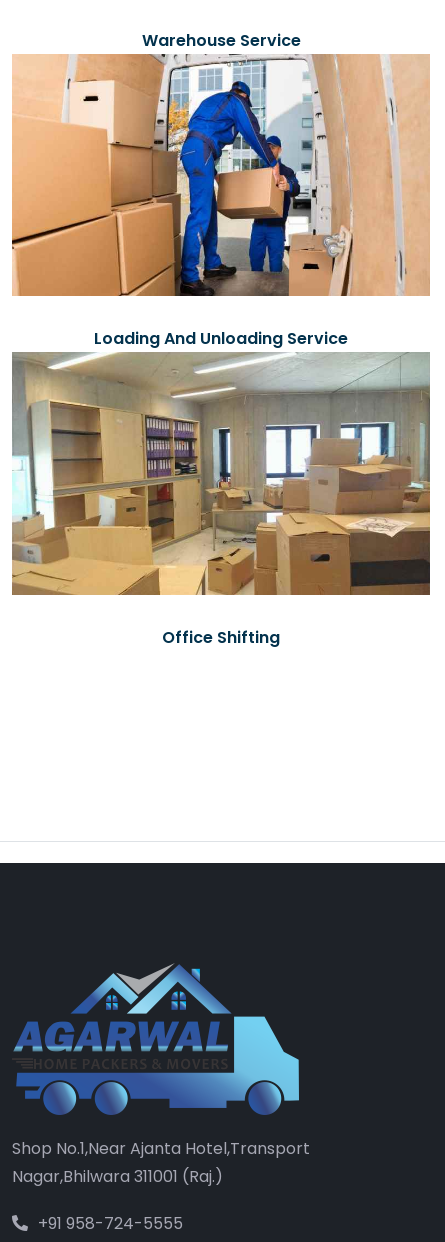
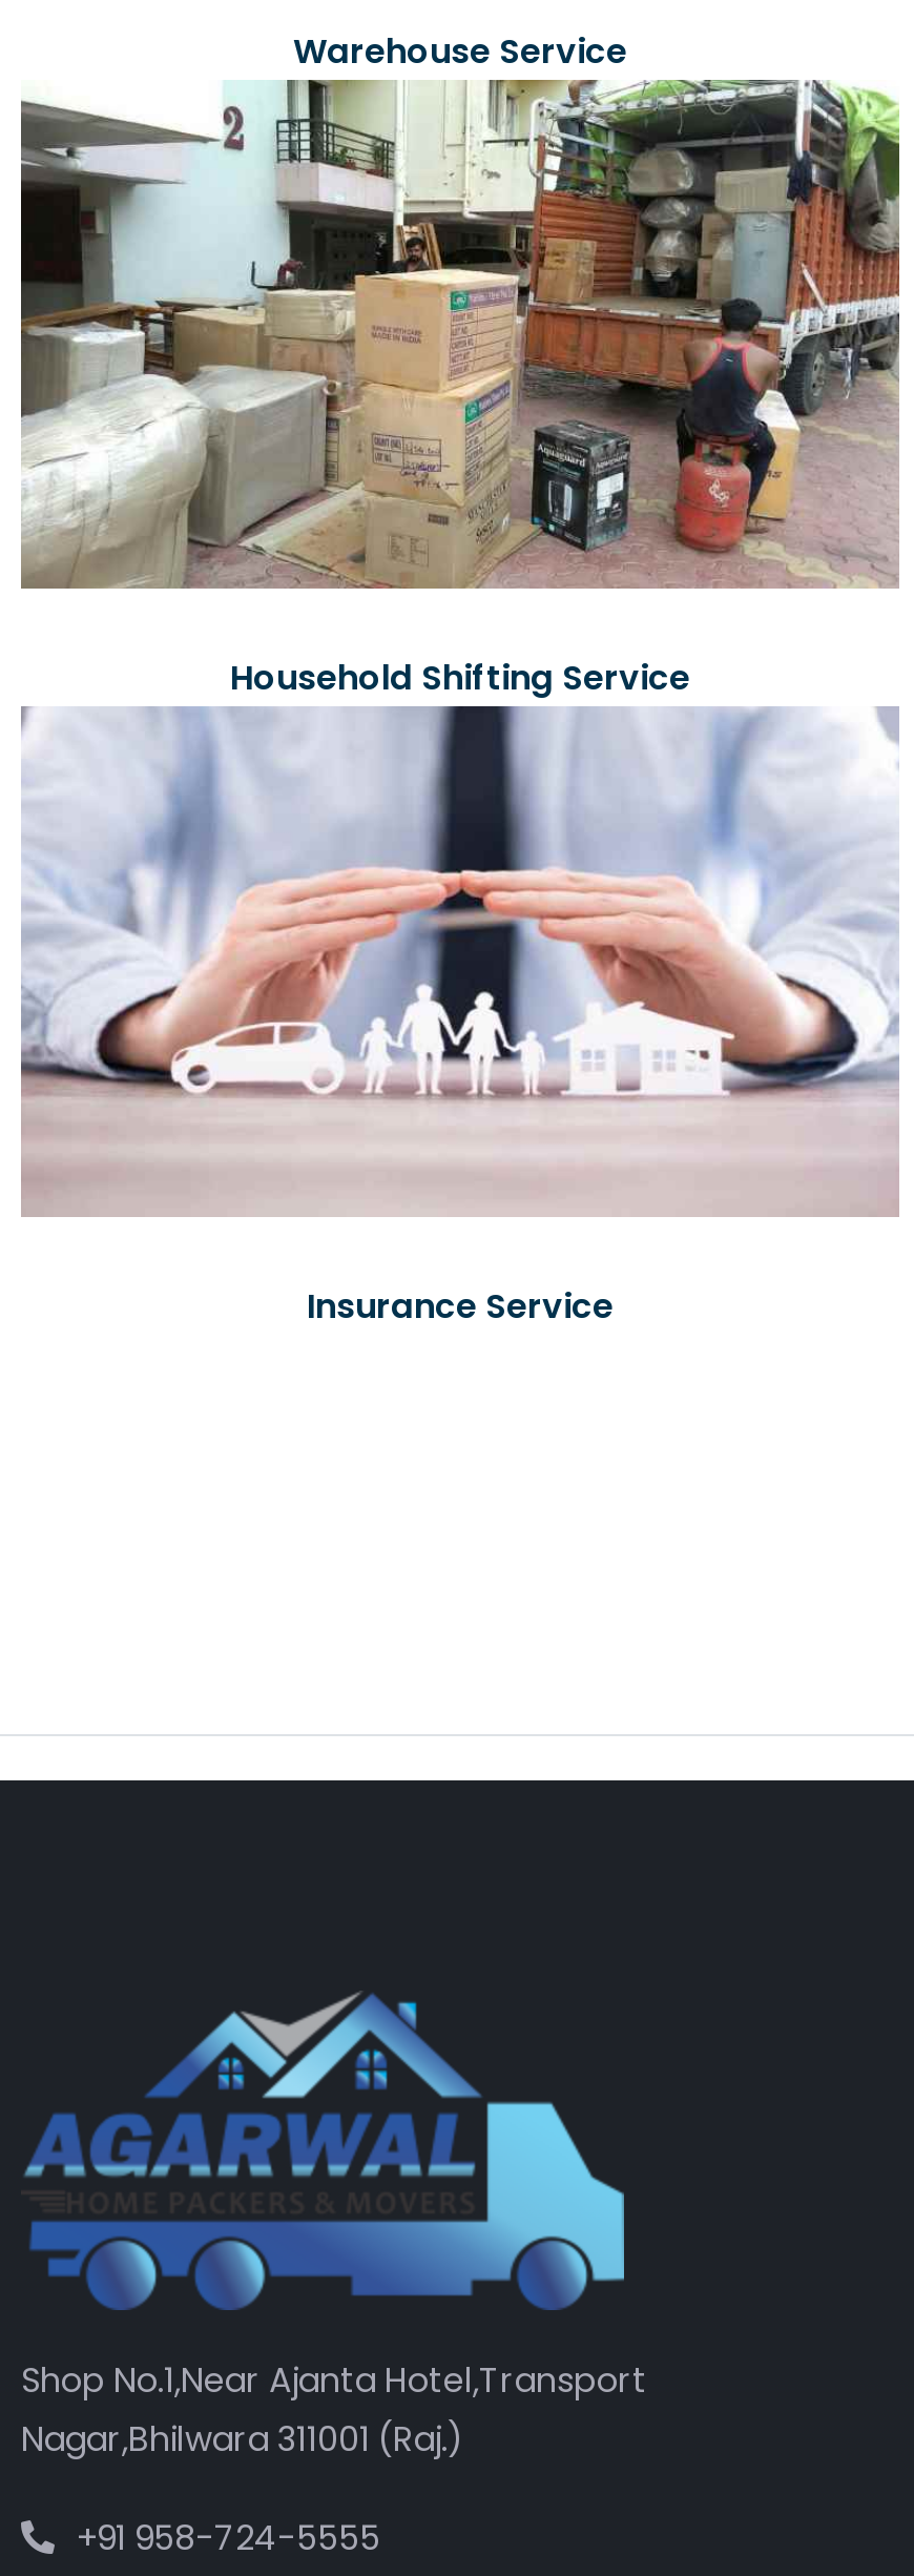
- [image]
- Loading And Unloading Service
+ [image]
+ Household Shifting Service

- [image]
- Office Shifting
+ [image]
+ Insurance Service
